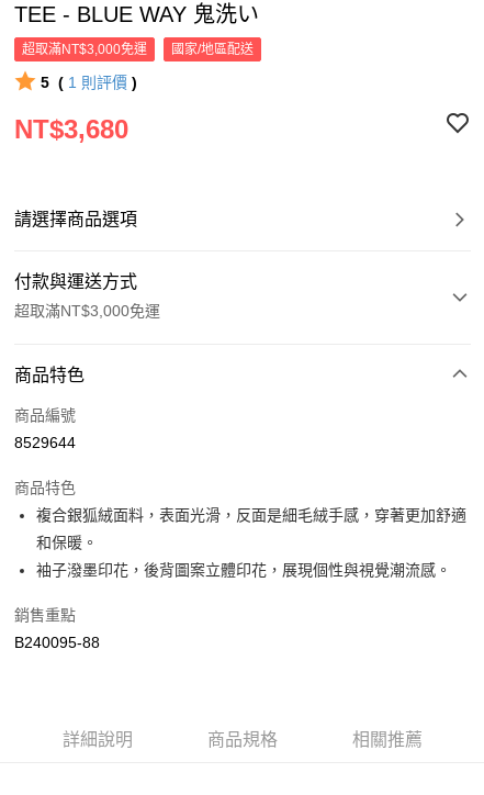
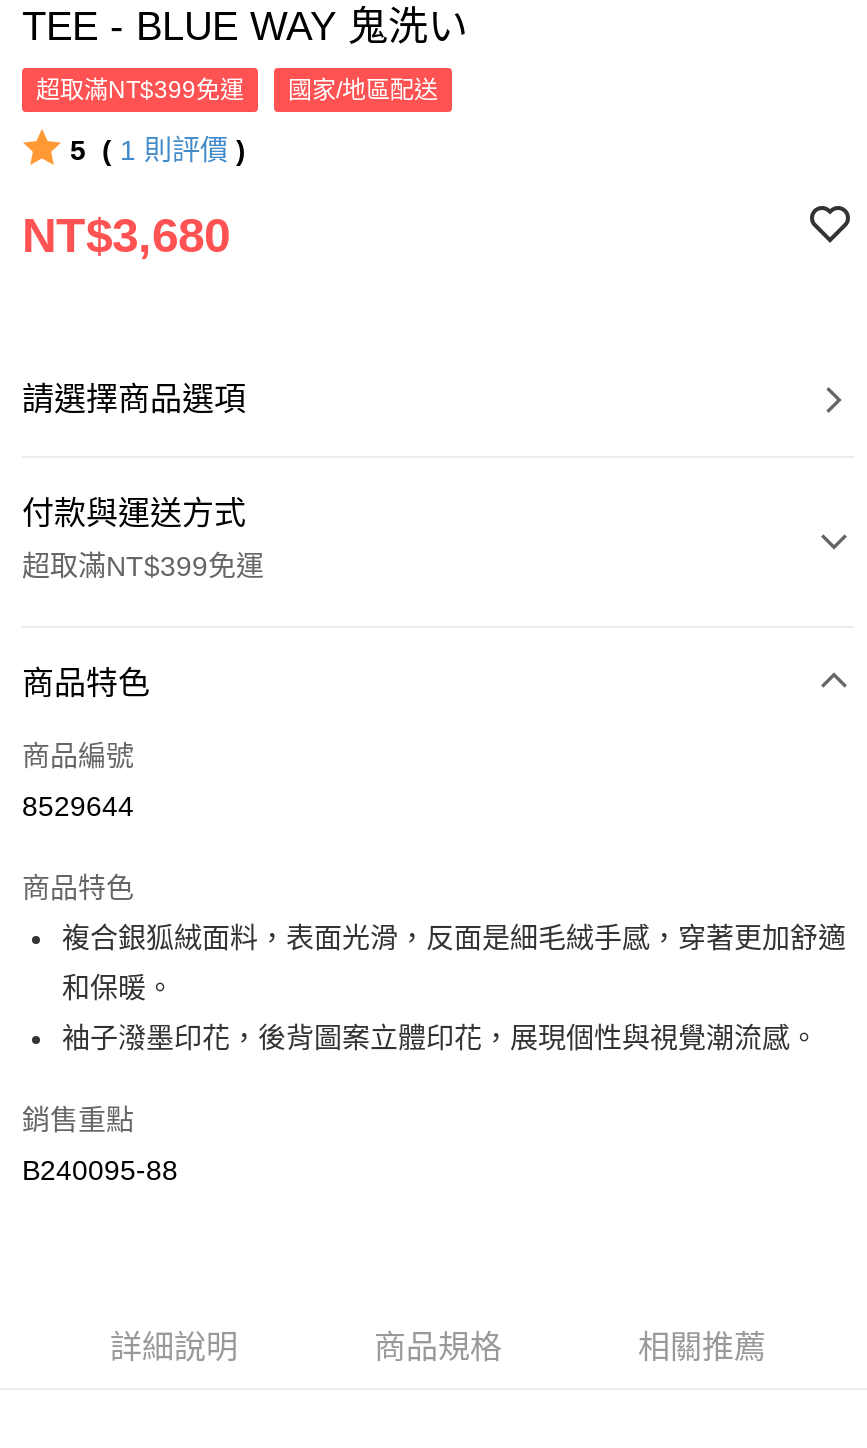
- 超取滿NT$3,000免運
+ 超取滿NT$399免運

- 超取滿NT$3,000免運
+ 超取滿NT$399免運
